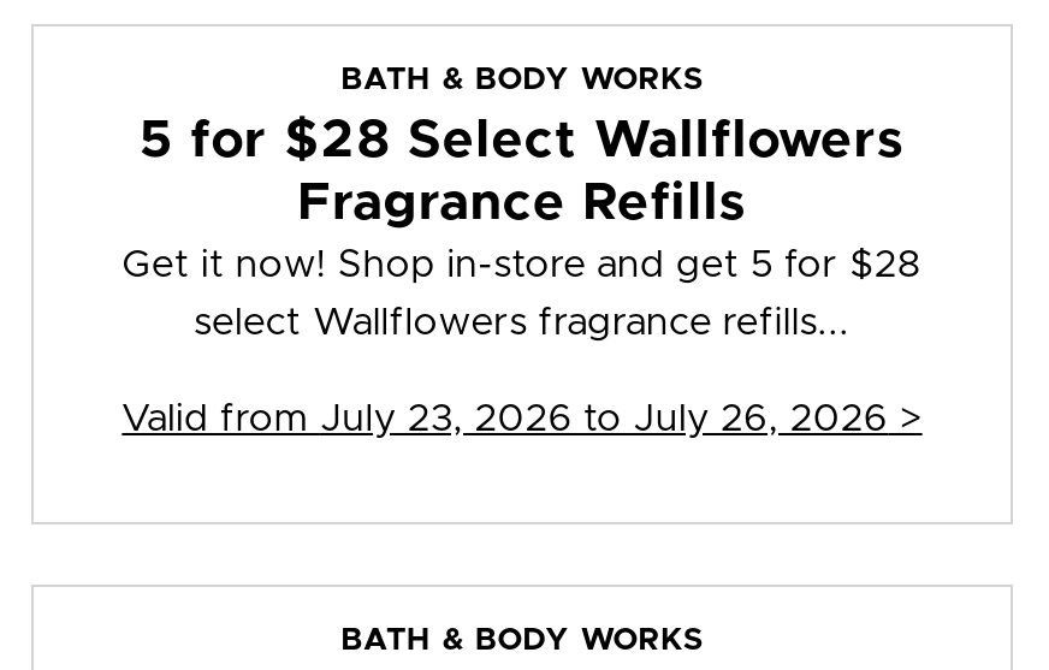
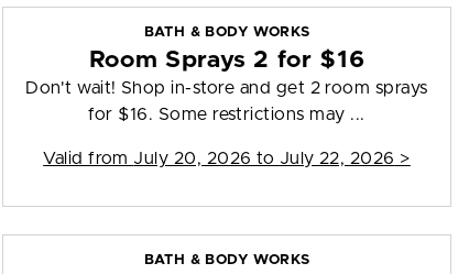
- 5 for $28 Select Wallflowers
- Fragrance Refills
- Get it now! Shop in-store and get 5 for $28
+ Room Sprays 2 for $16
+ Don't wait! Shop in-store and get 2 room sprays

- select Wallflowers fragrance refills...
+ for $16. Some restrictions may ...

- Valid from July 23, 2026 to July 26, 2026 >
+ Valid from July 20, 2026 to July 22, 2026 >
